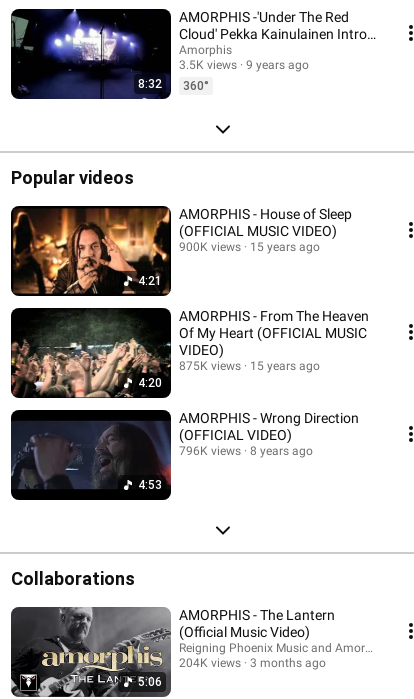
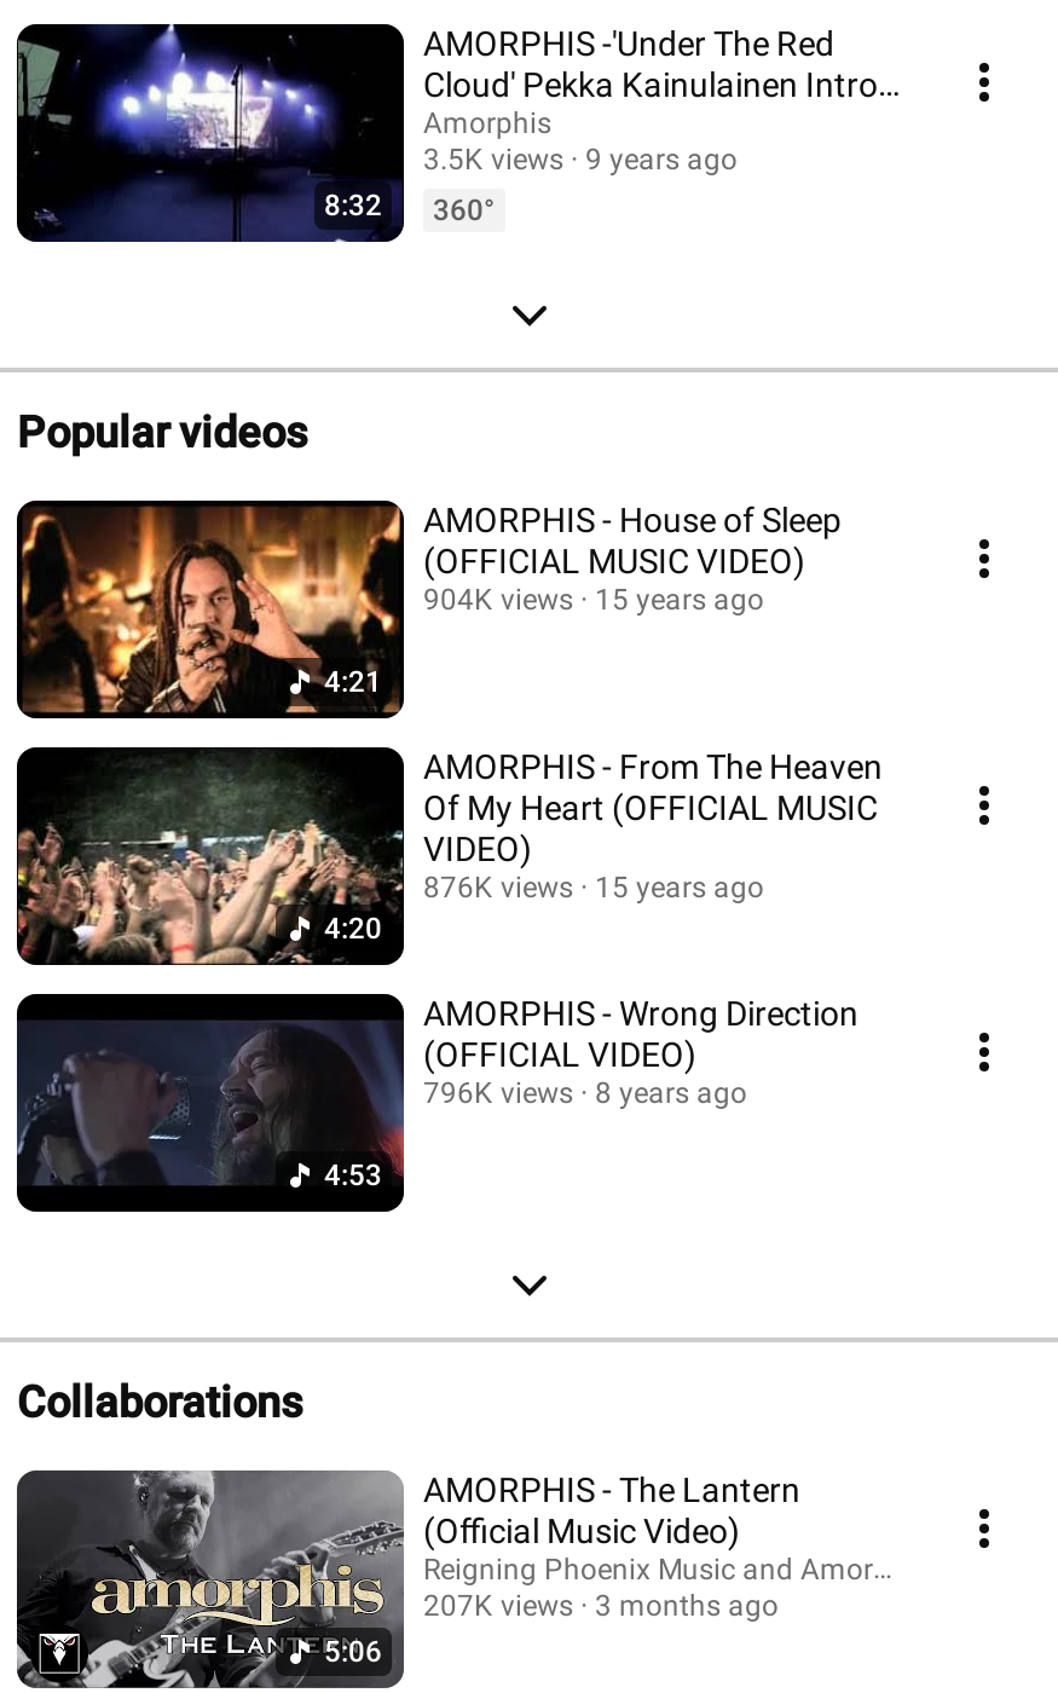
- 900K views 15 years ago
+ 904K views 15 years ago

- 875K views 15 years ago
+ 876K views 15 years ago

- 204K views 3 months ago
+ 207K views 3 months ago
